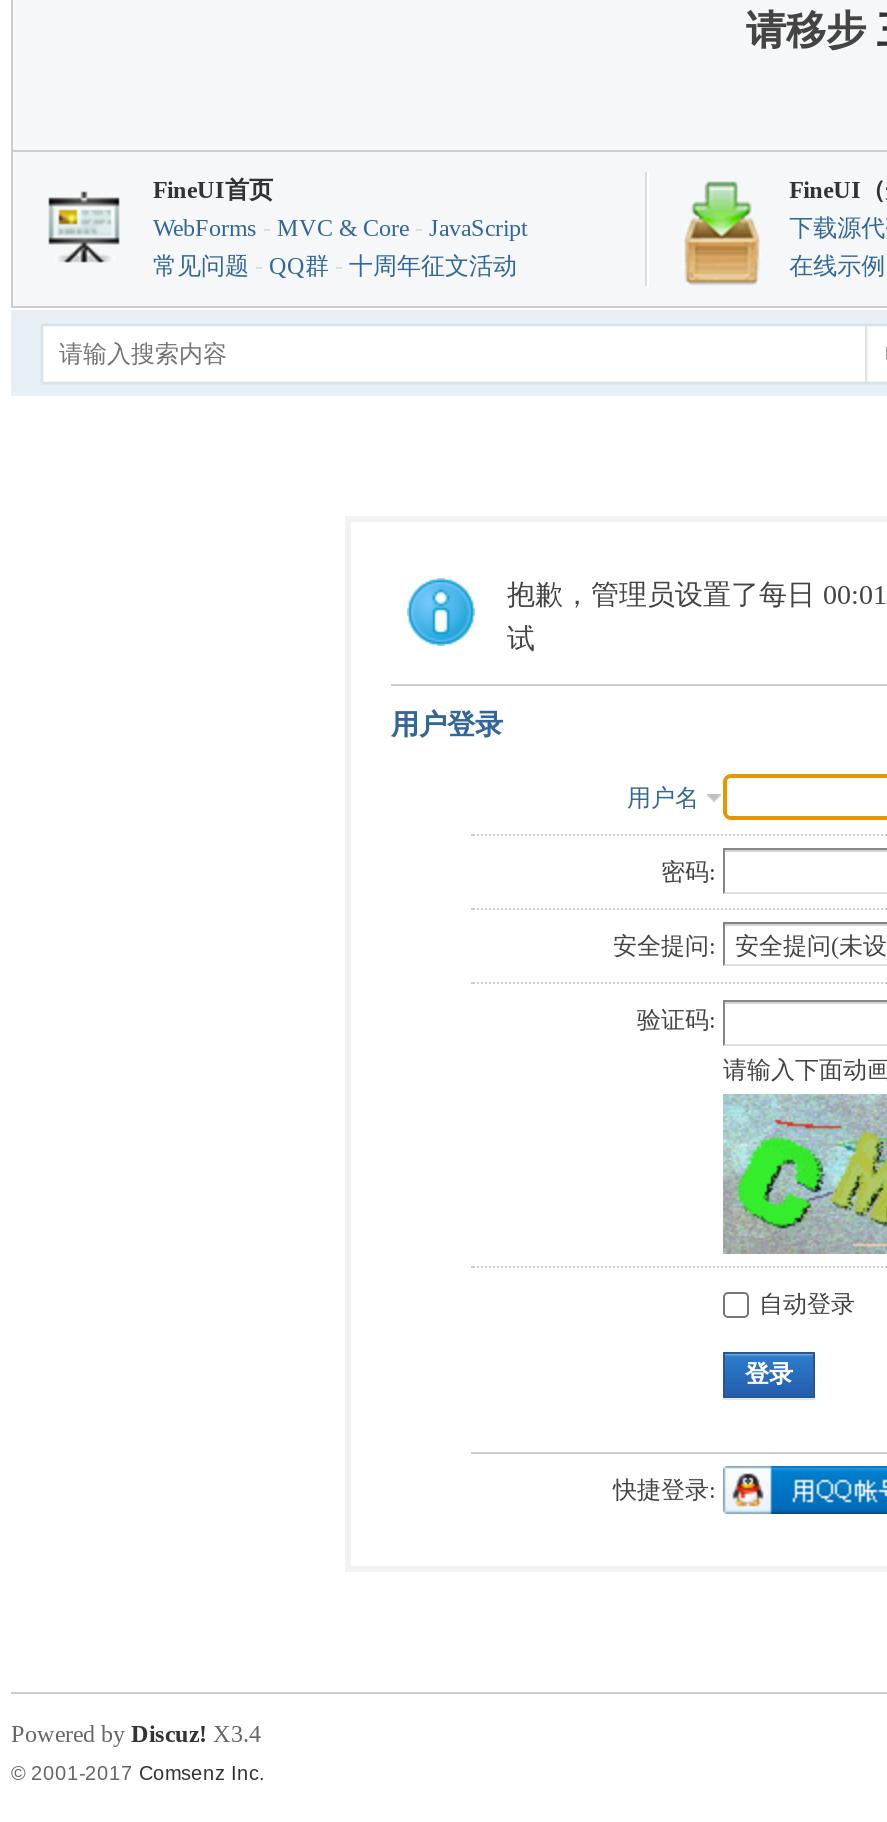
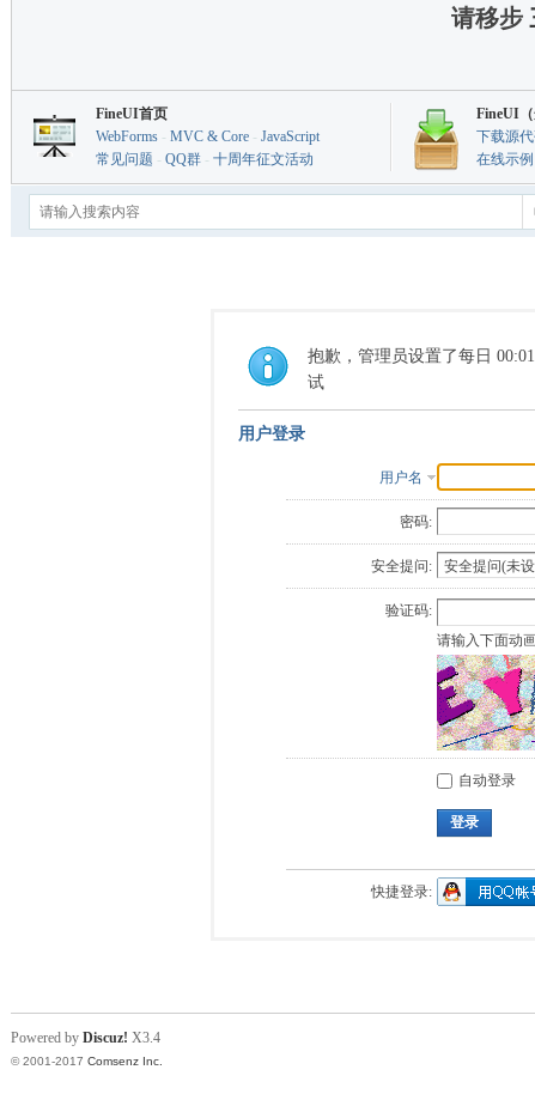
- [image]
+ [image]
